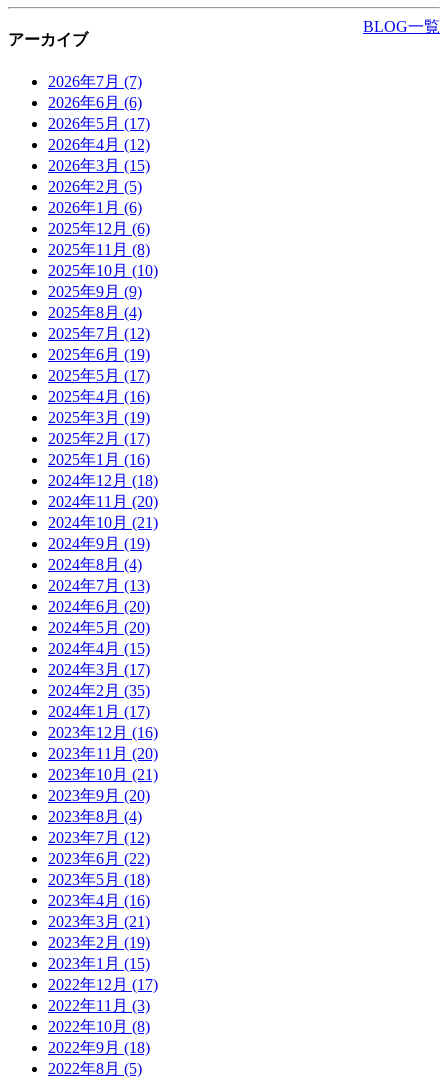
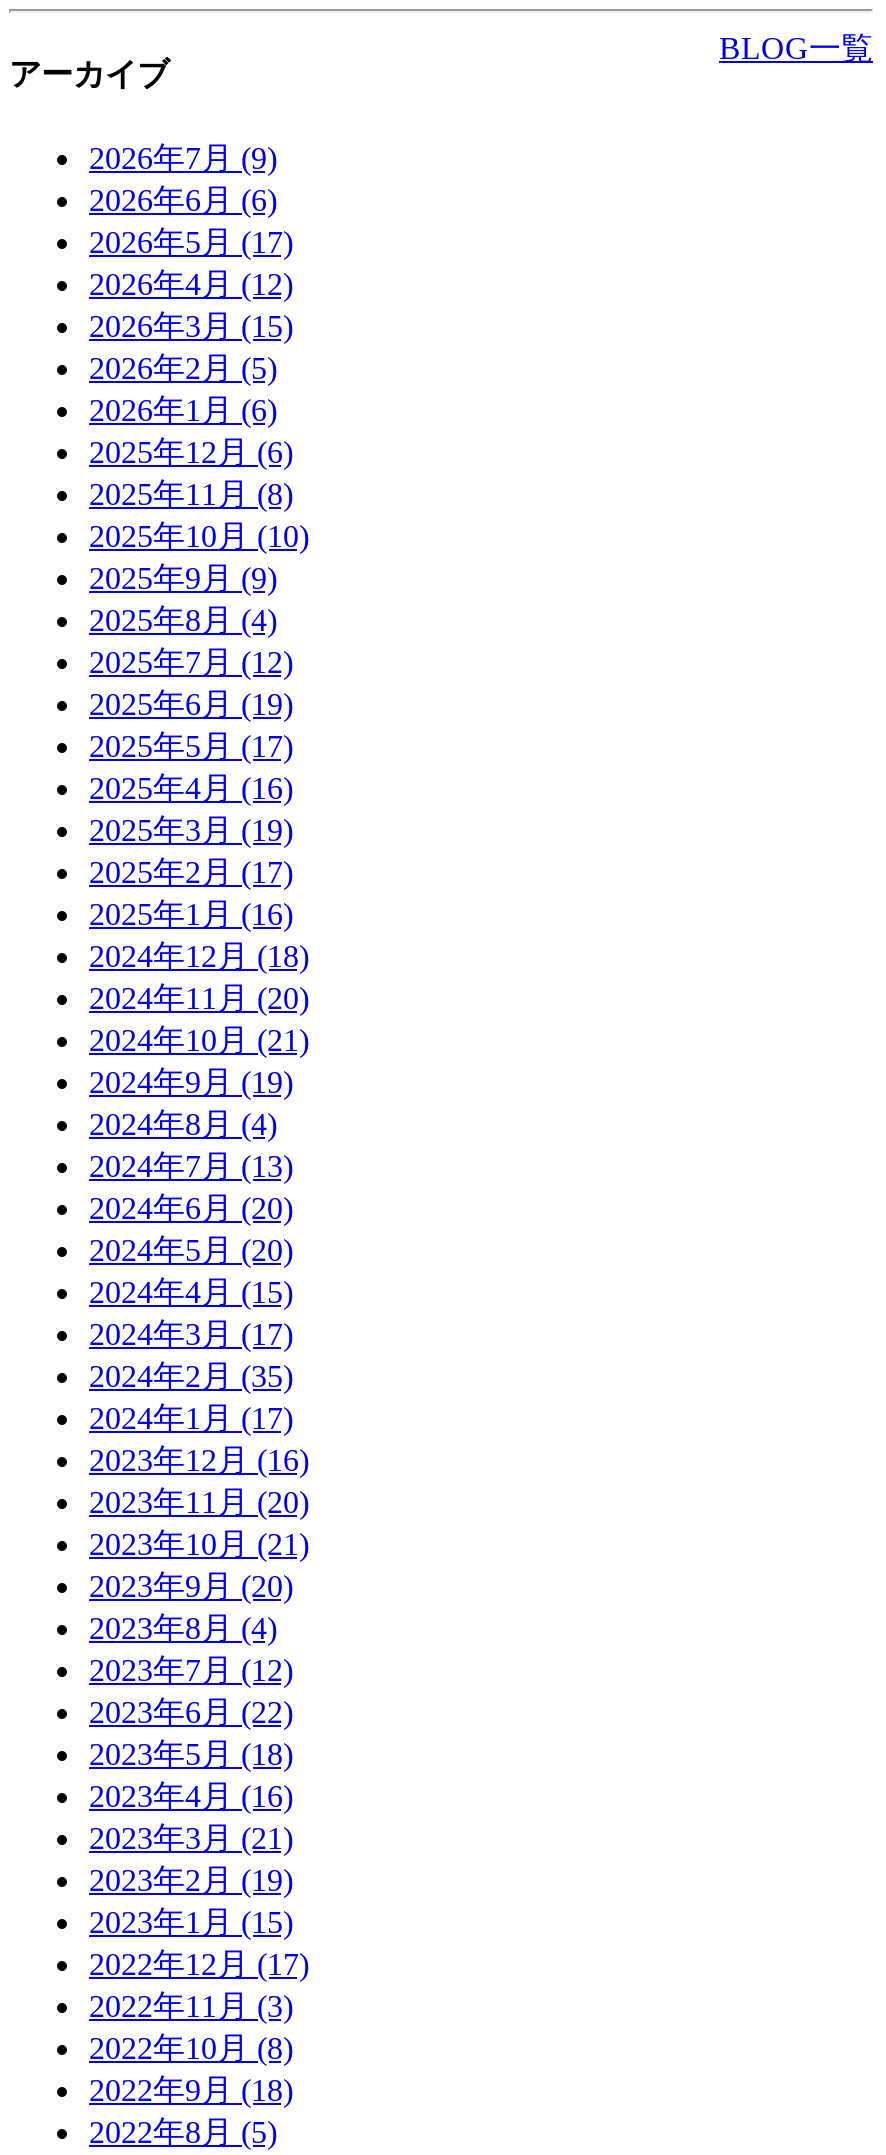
- 2026年7月(7)
+ 2026年7月(9)
